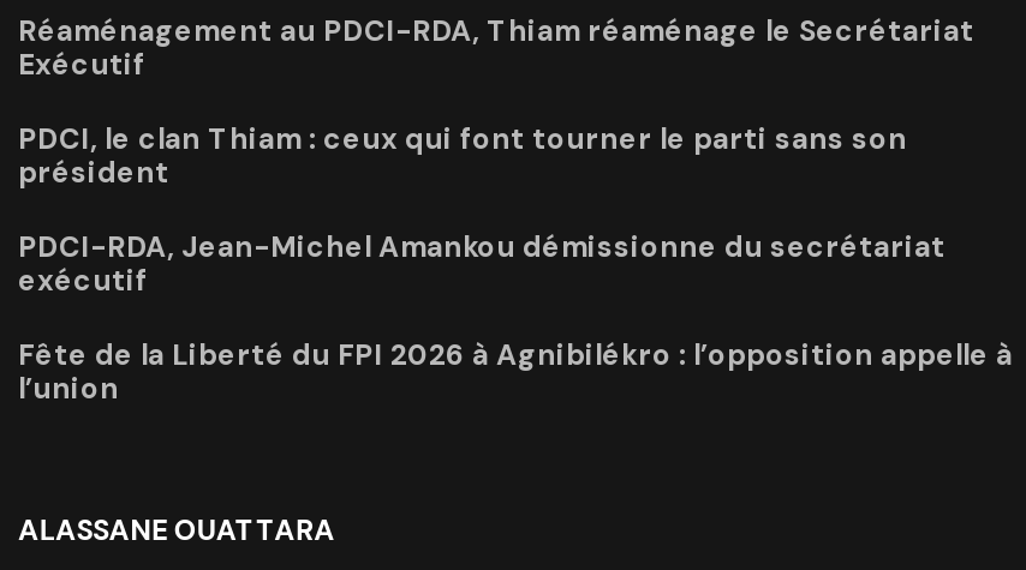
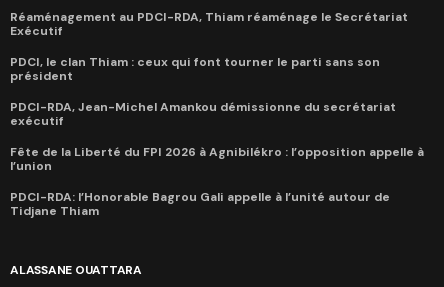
+ PDCI-RDA: l’Honorable Bagrou Gali appelle à l’unité autour de
+ Tidjane Thiam
